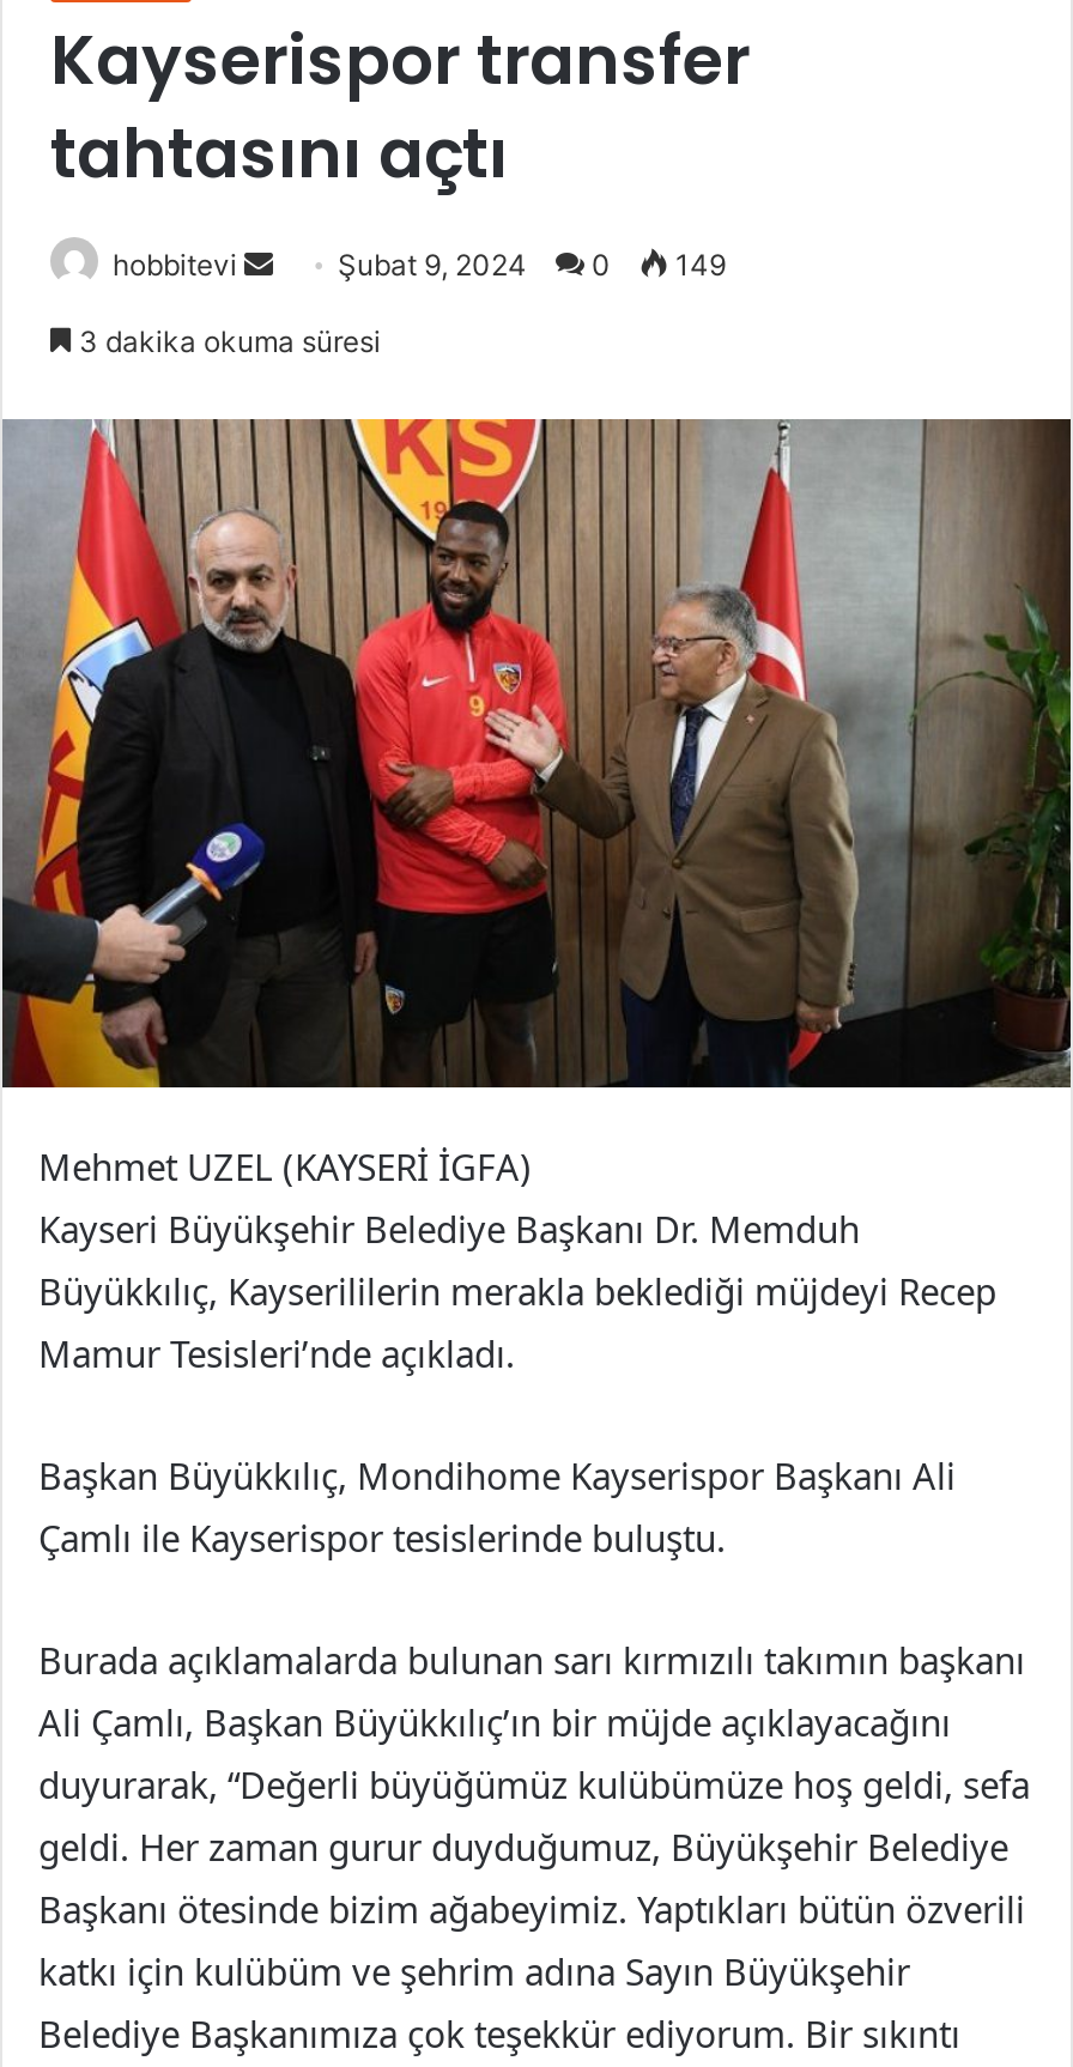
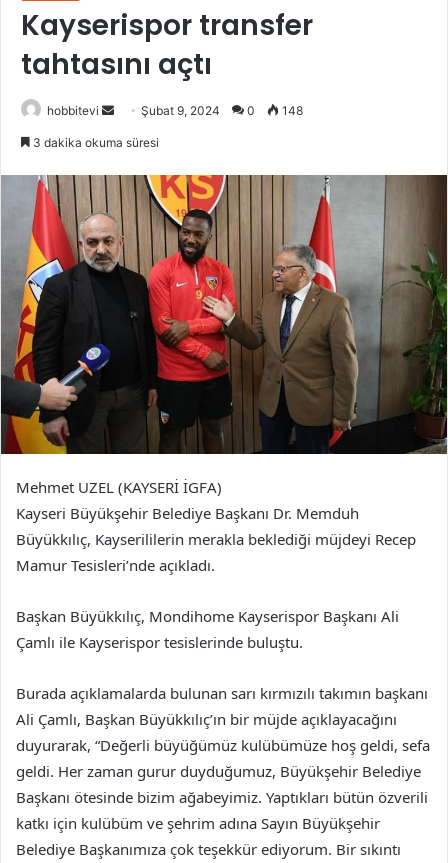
- 149
+ 148
